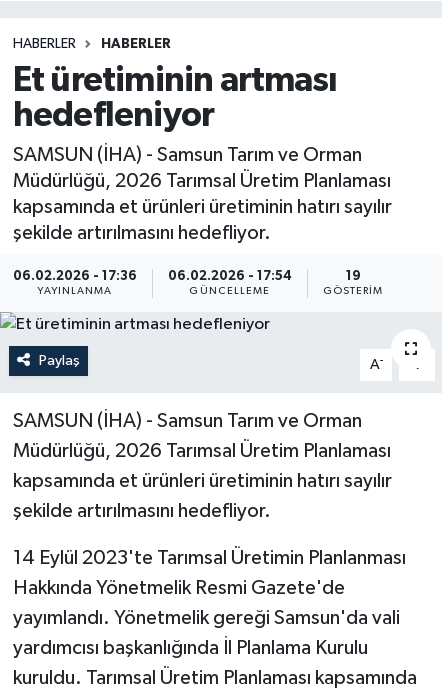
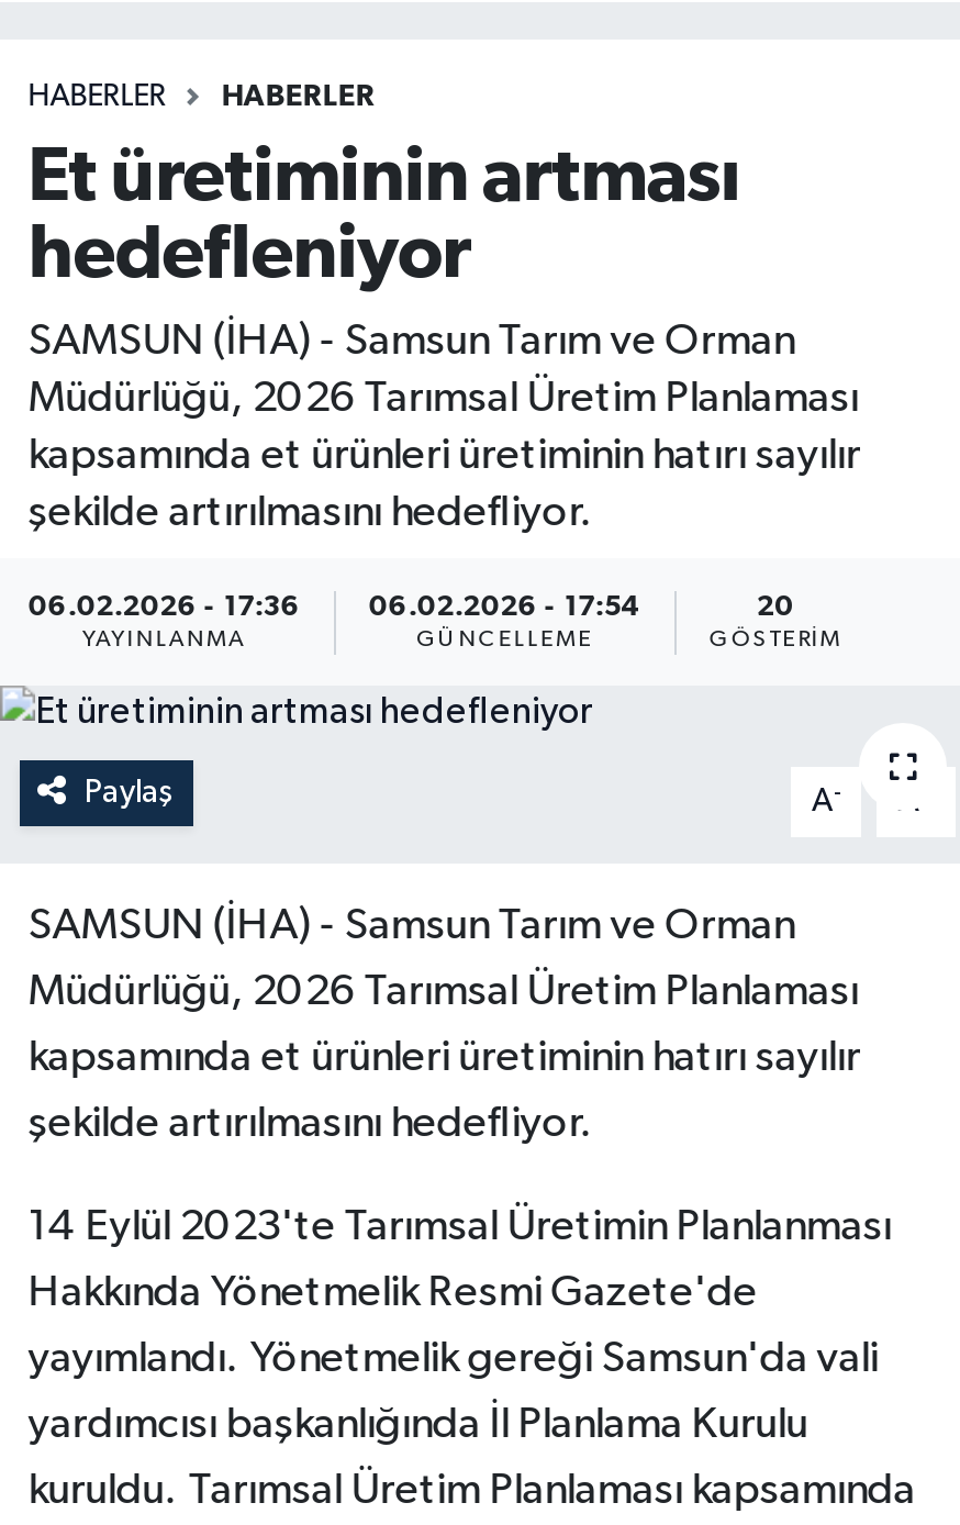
- 19
+ 20
